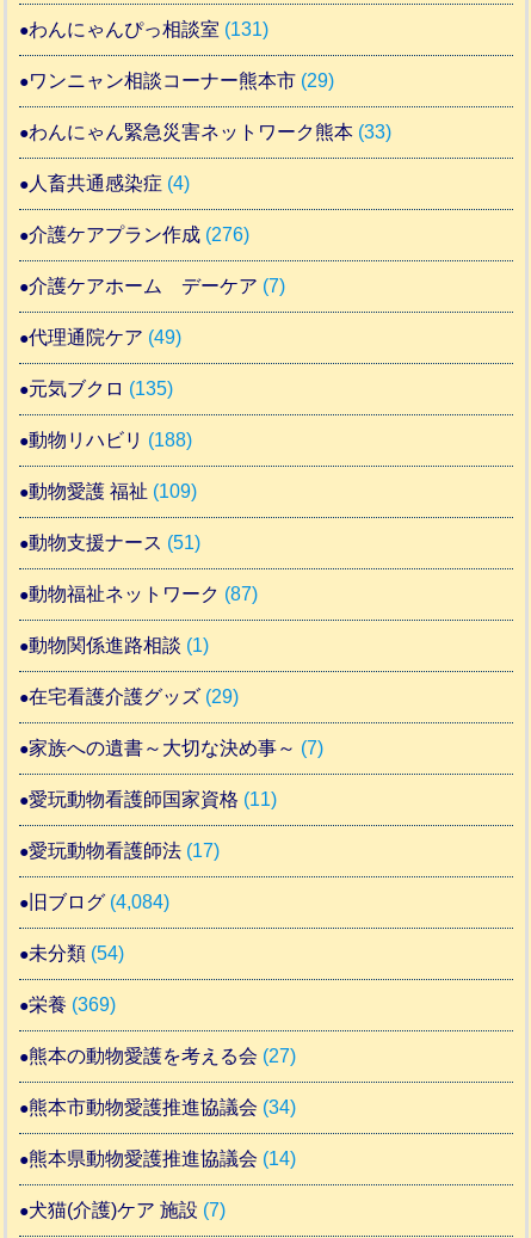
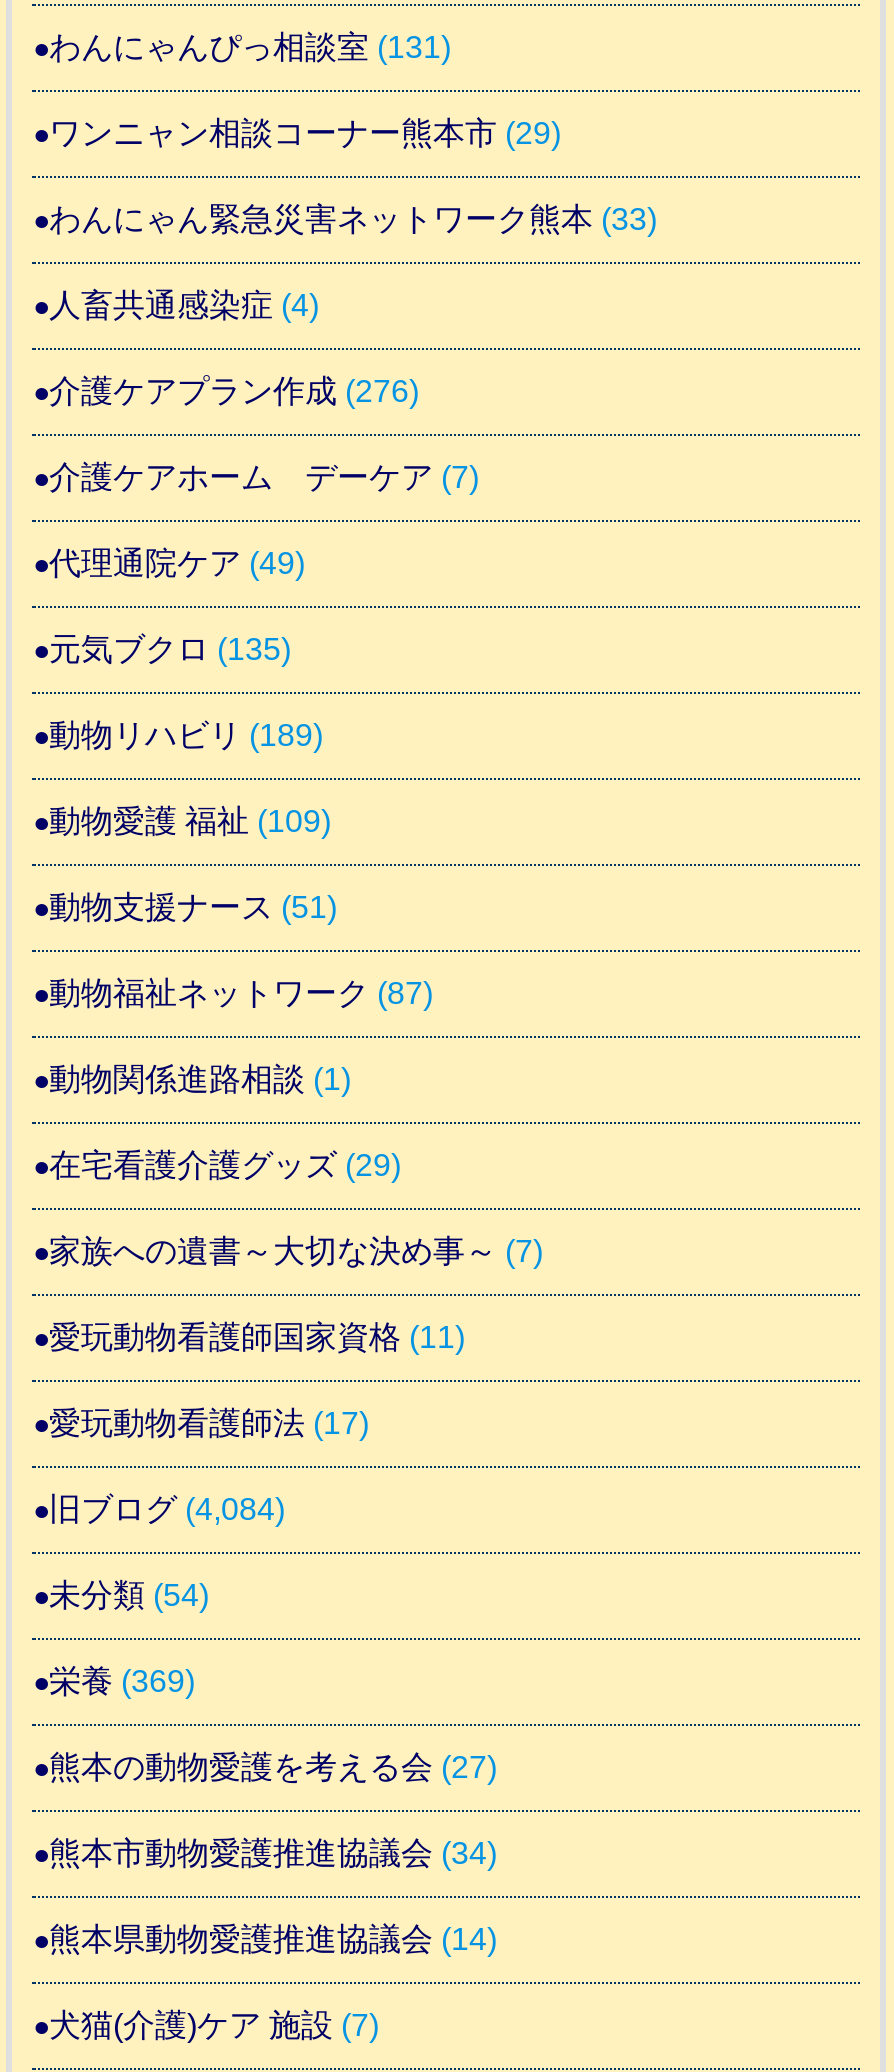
- 動物リハビリ(188)
+ 動物リハビリ(189)
